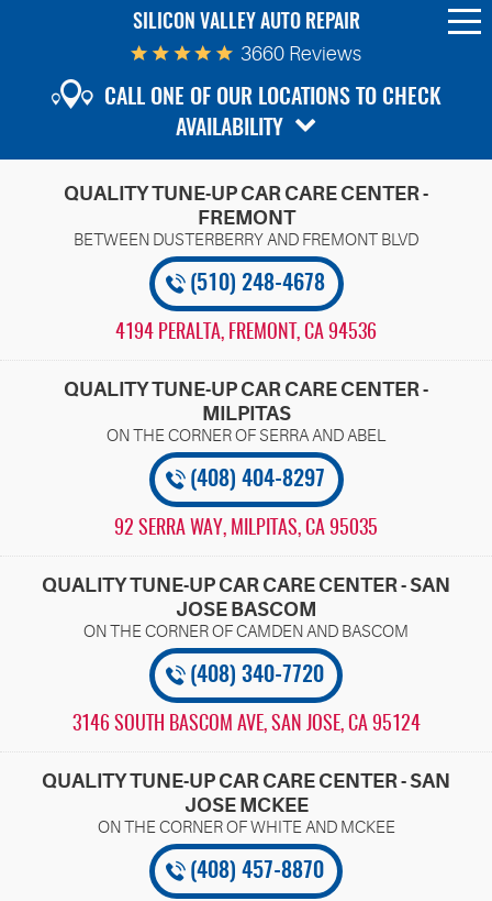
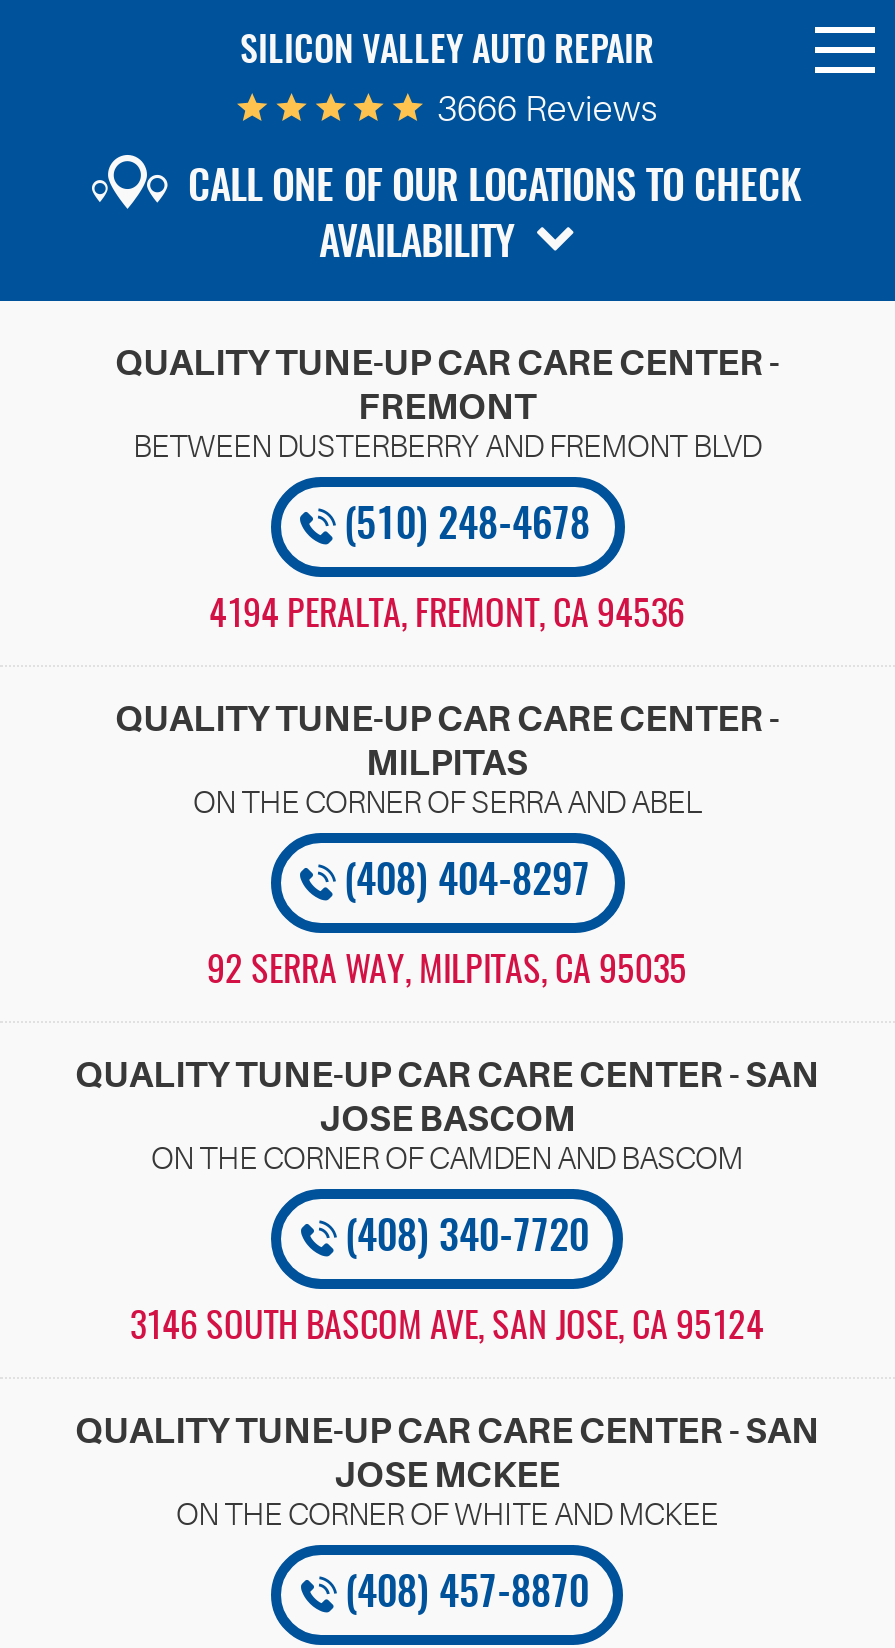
- 3660 Reviews
+ 3666 Reviews
